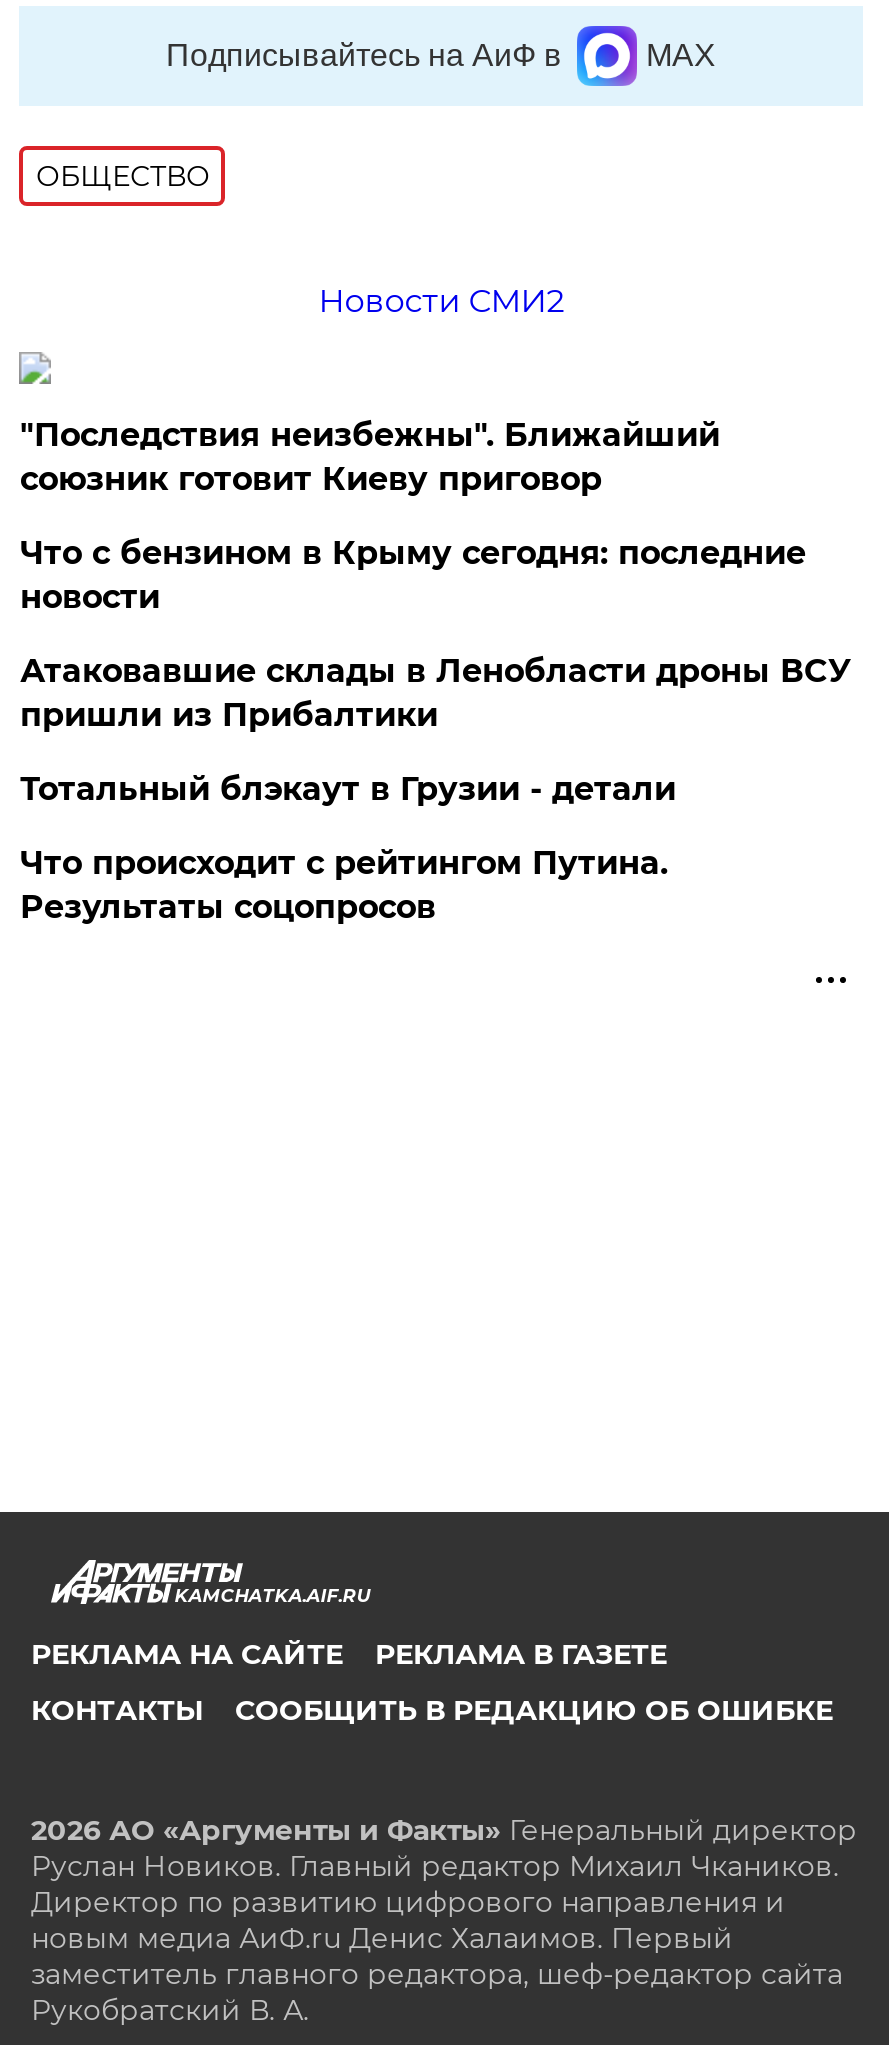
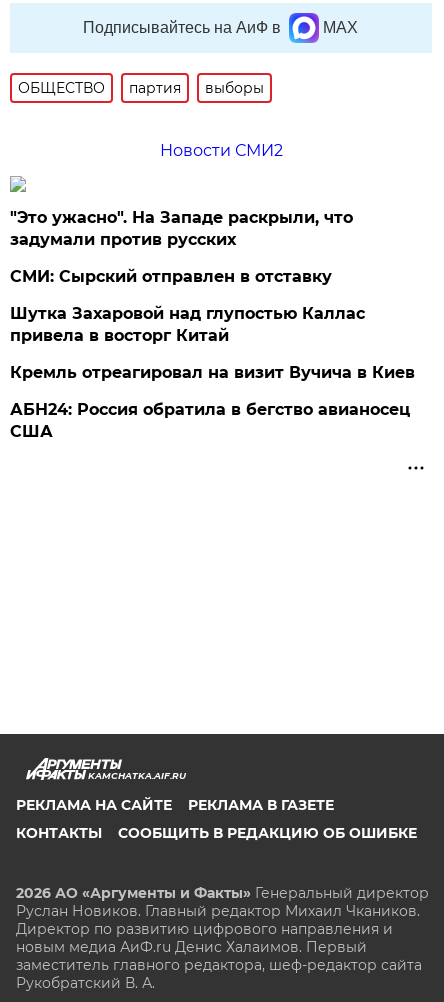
+ партия
+ выборы

- "Последствия неизбежны". Ближайший
- союзник готовит Киеву приговор
+ "Это ужасно". На Западе раскрыли, что
+ задумали против русских

- Что с бензином в Крыму сегодня: последние
- новости
+ СМИ: Сырский отправлен в отставку

- Атаковавшие склады в Ленобласти дроны ВСУ
- пришли из Прибалтики
+ Шутка Захаровой над глупостью Каллас
+ привела в восторг Китай

- Тотальный блэкаут в Грузии - детали
+ Кремль отреагировал на визит Вучича в Киев

- Что происходит с рейтингом Путина.
- Результаты соцопросов
+ АБН24: Россия обратила в бегство авианосец
+ США
